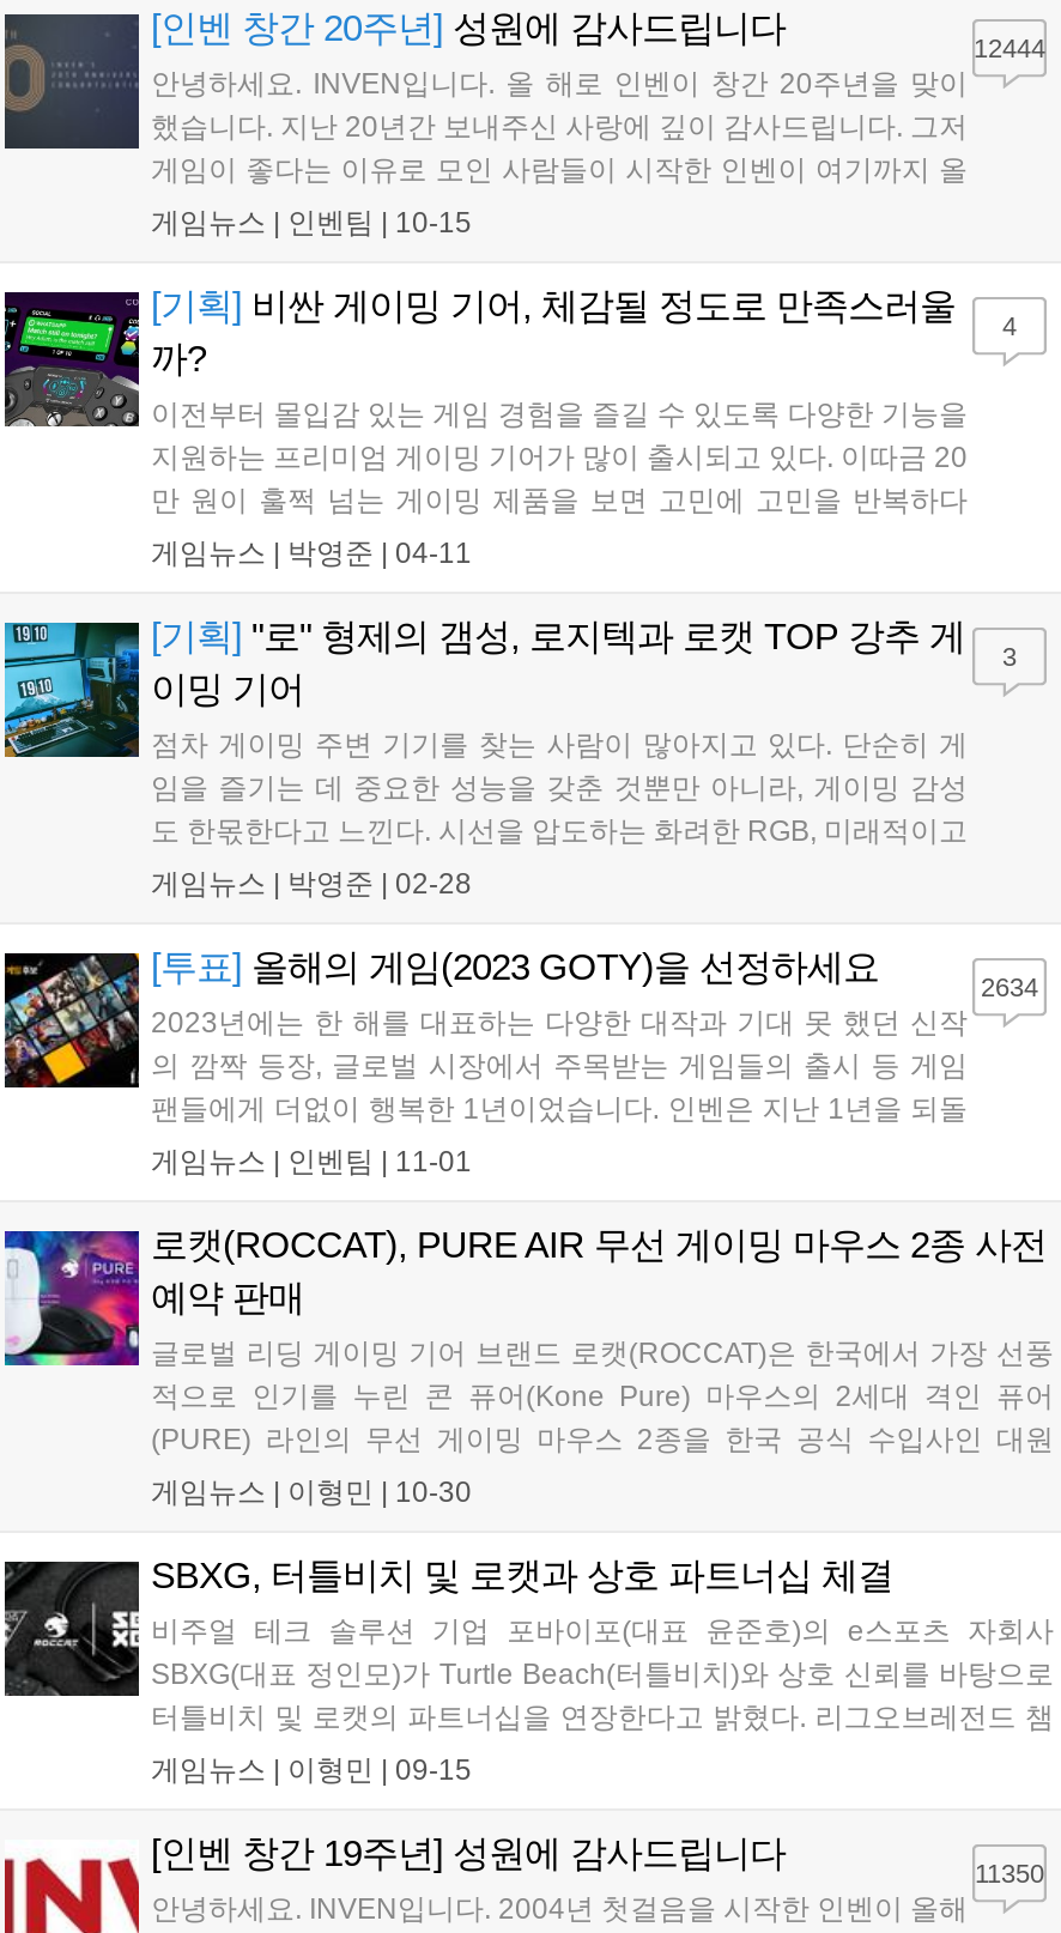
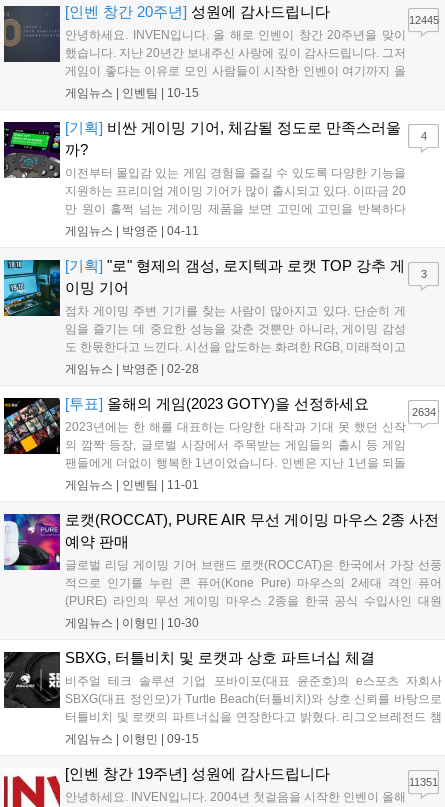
- 12444
+ 12445

- 11350
+ 11351
